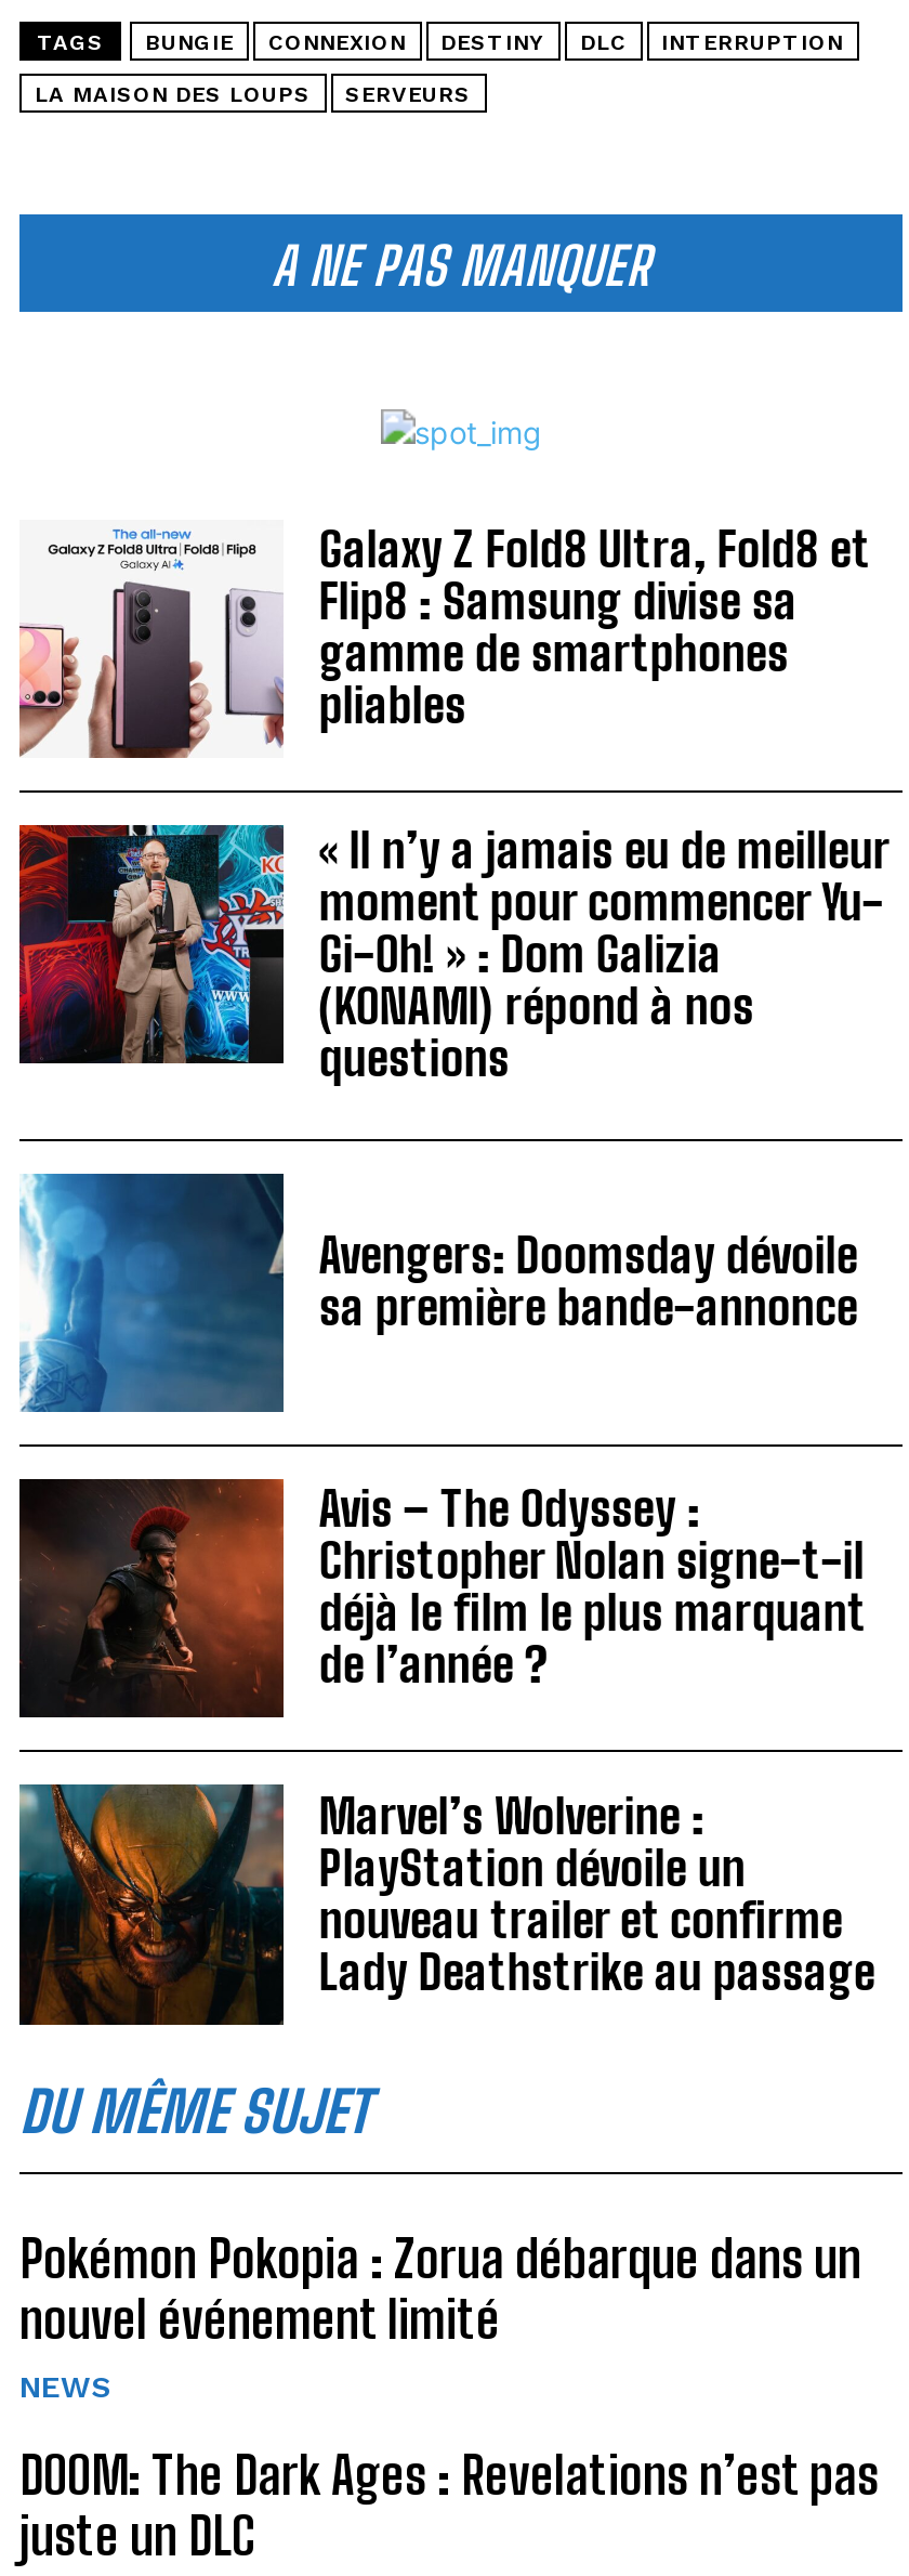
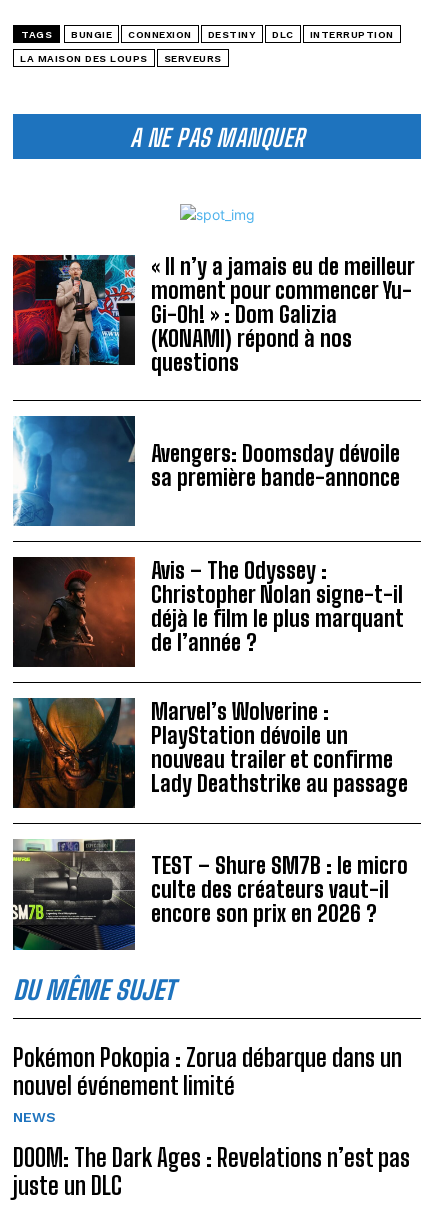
- [image]
- Galaxy Z Fold8 Ultra, Fold8 et
- Flip8 : Samsung divise sa
- gamme de smartphones
- pliables

moved up: [image] | « Il n’y a jamais eu de meilleur | moment pour commencer Yu- | ... | nouveau trailer et confirme | Lady Deathstrike au passage

+ [image]
+ TEST – Shure SM7B : le micro
+ culte des créateurs vaut-il
+ encore son prix en 2026 ?
